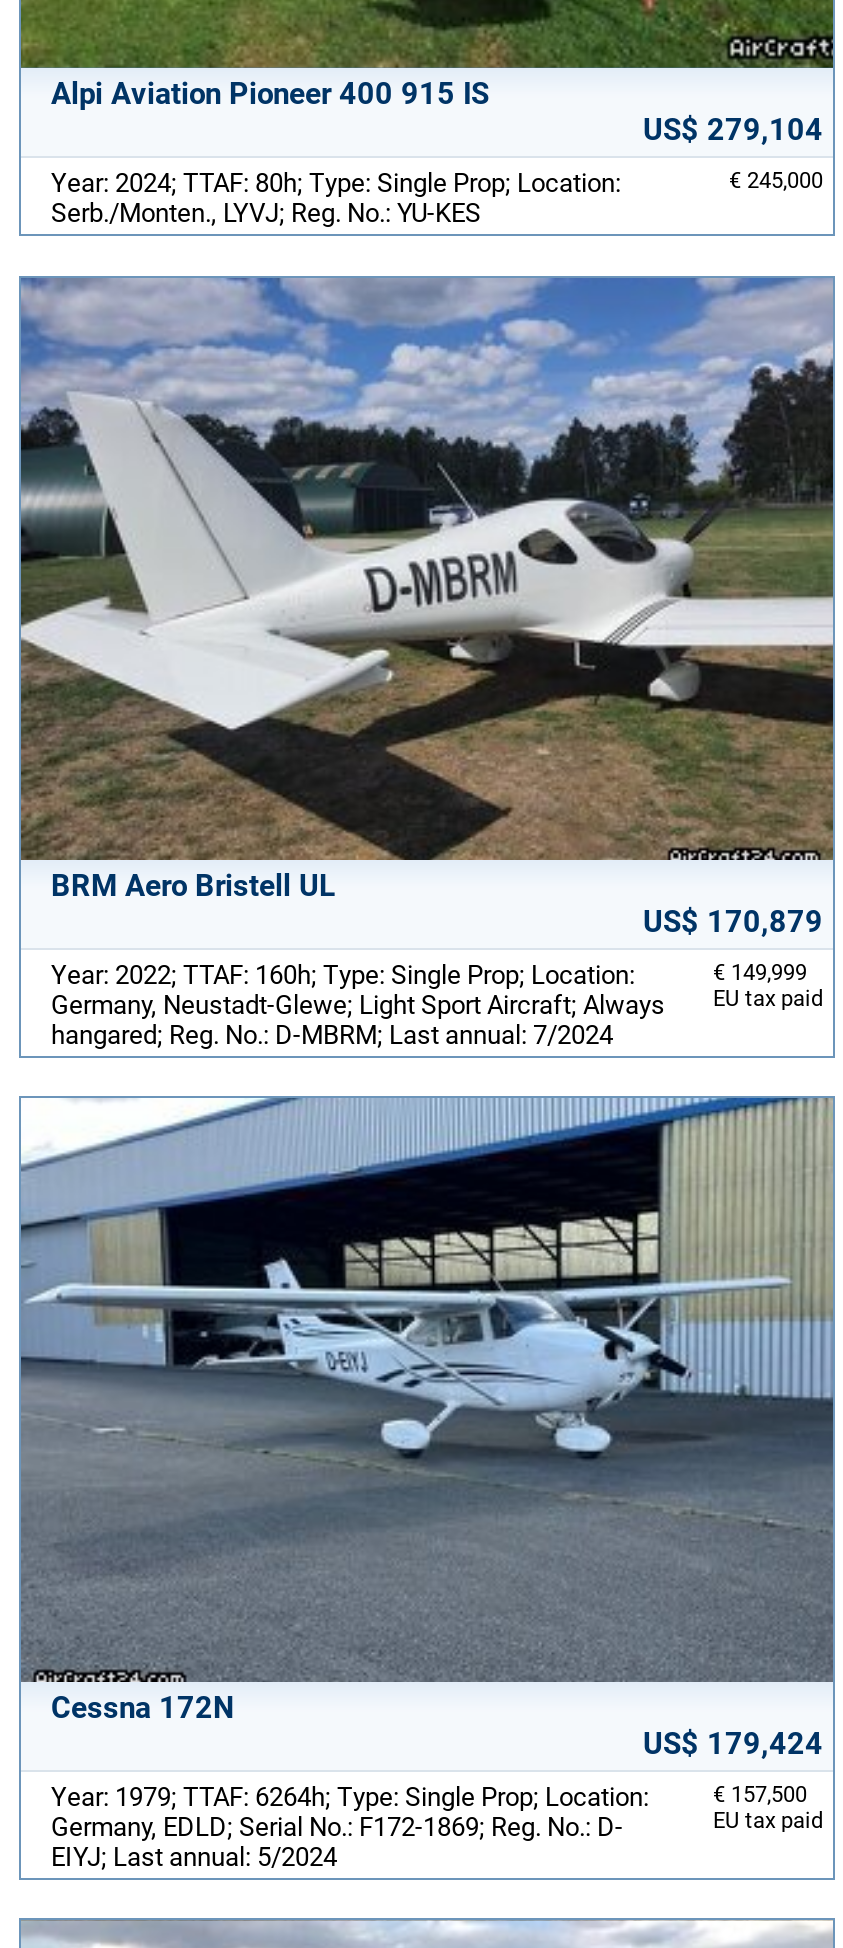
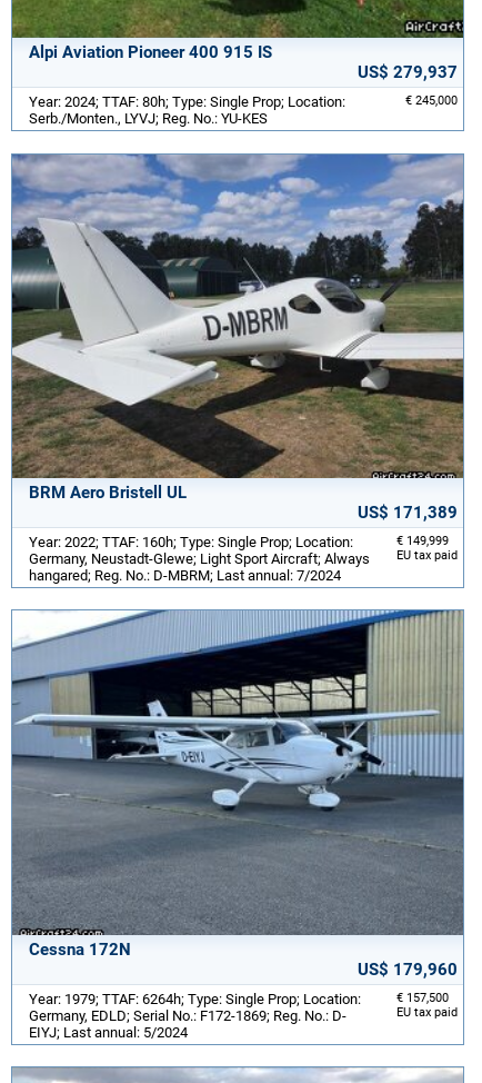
- US$ 279,104
+ US$ 279,937

- US$ 170,879
+ US$ 171,389

- US$ 179,424
+ US$ 179,960
